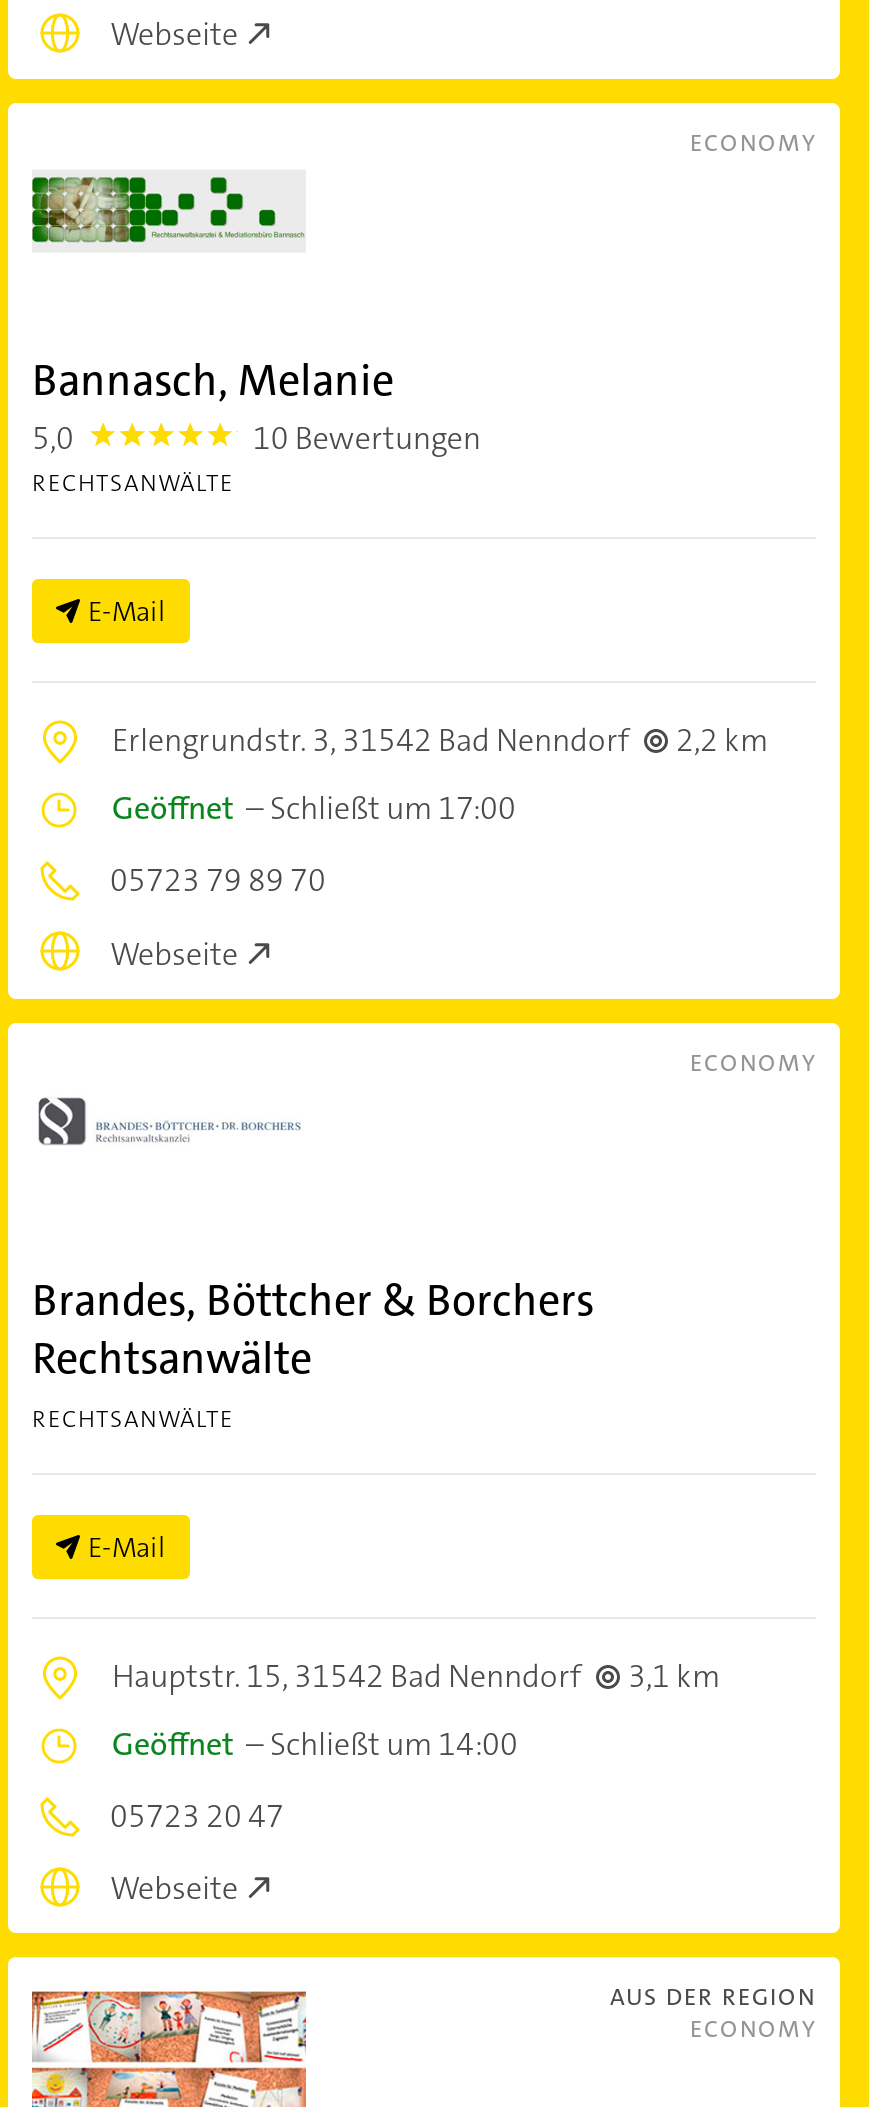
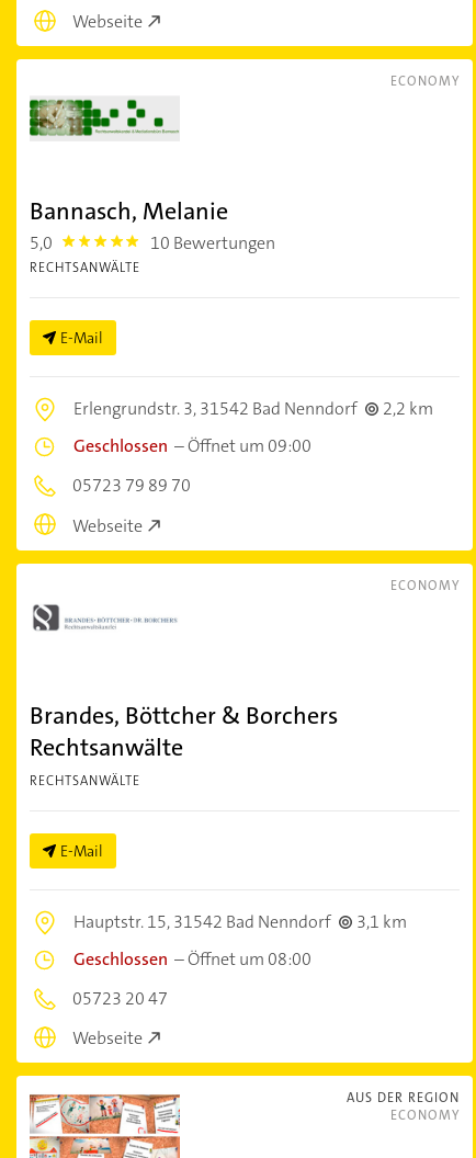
- Geöffnet – Schließt um 17:00
+ Geschlossen – Öffnet um 09:00

- Geöffnet – Schließt um 14:00
+ Geschlossen – Öffnet um 08:00
